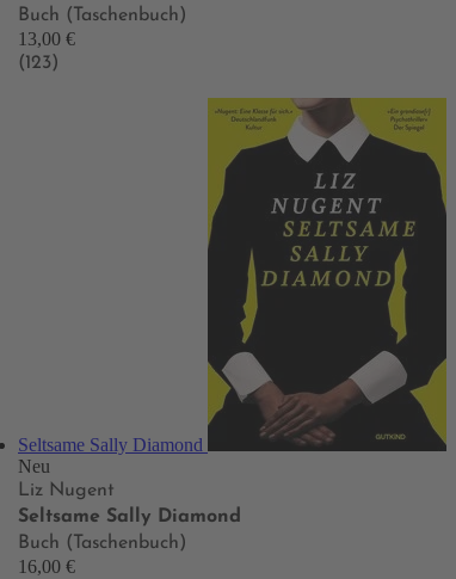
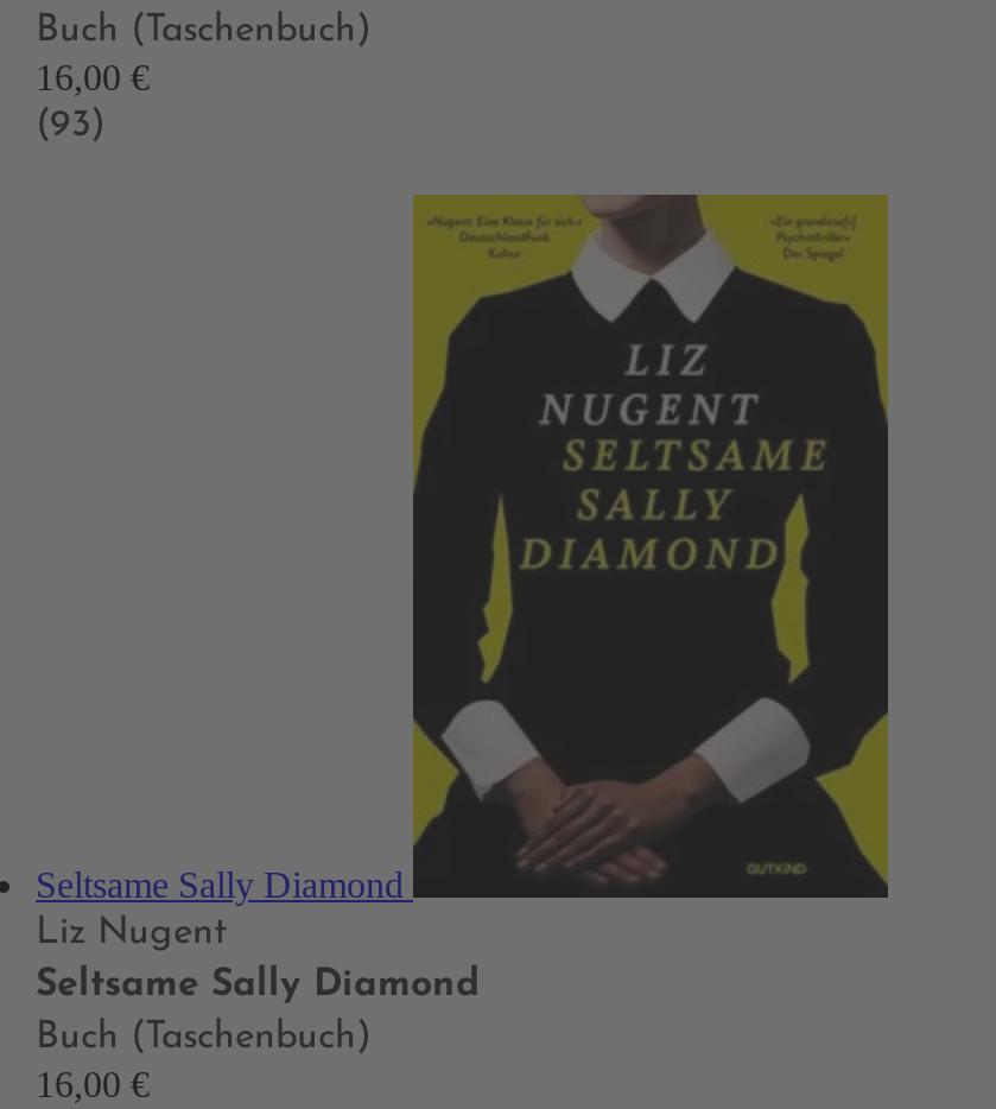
- 13,00 €
+ 16,00 €

- (123)
+ (93)

- Neu
